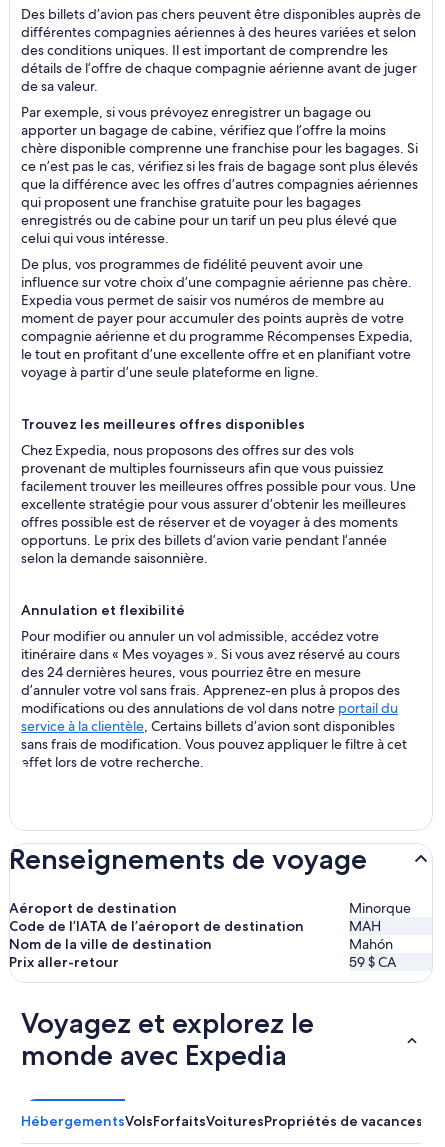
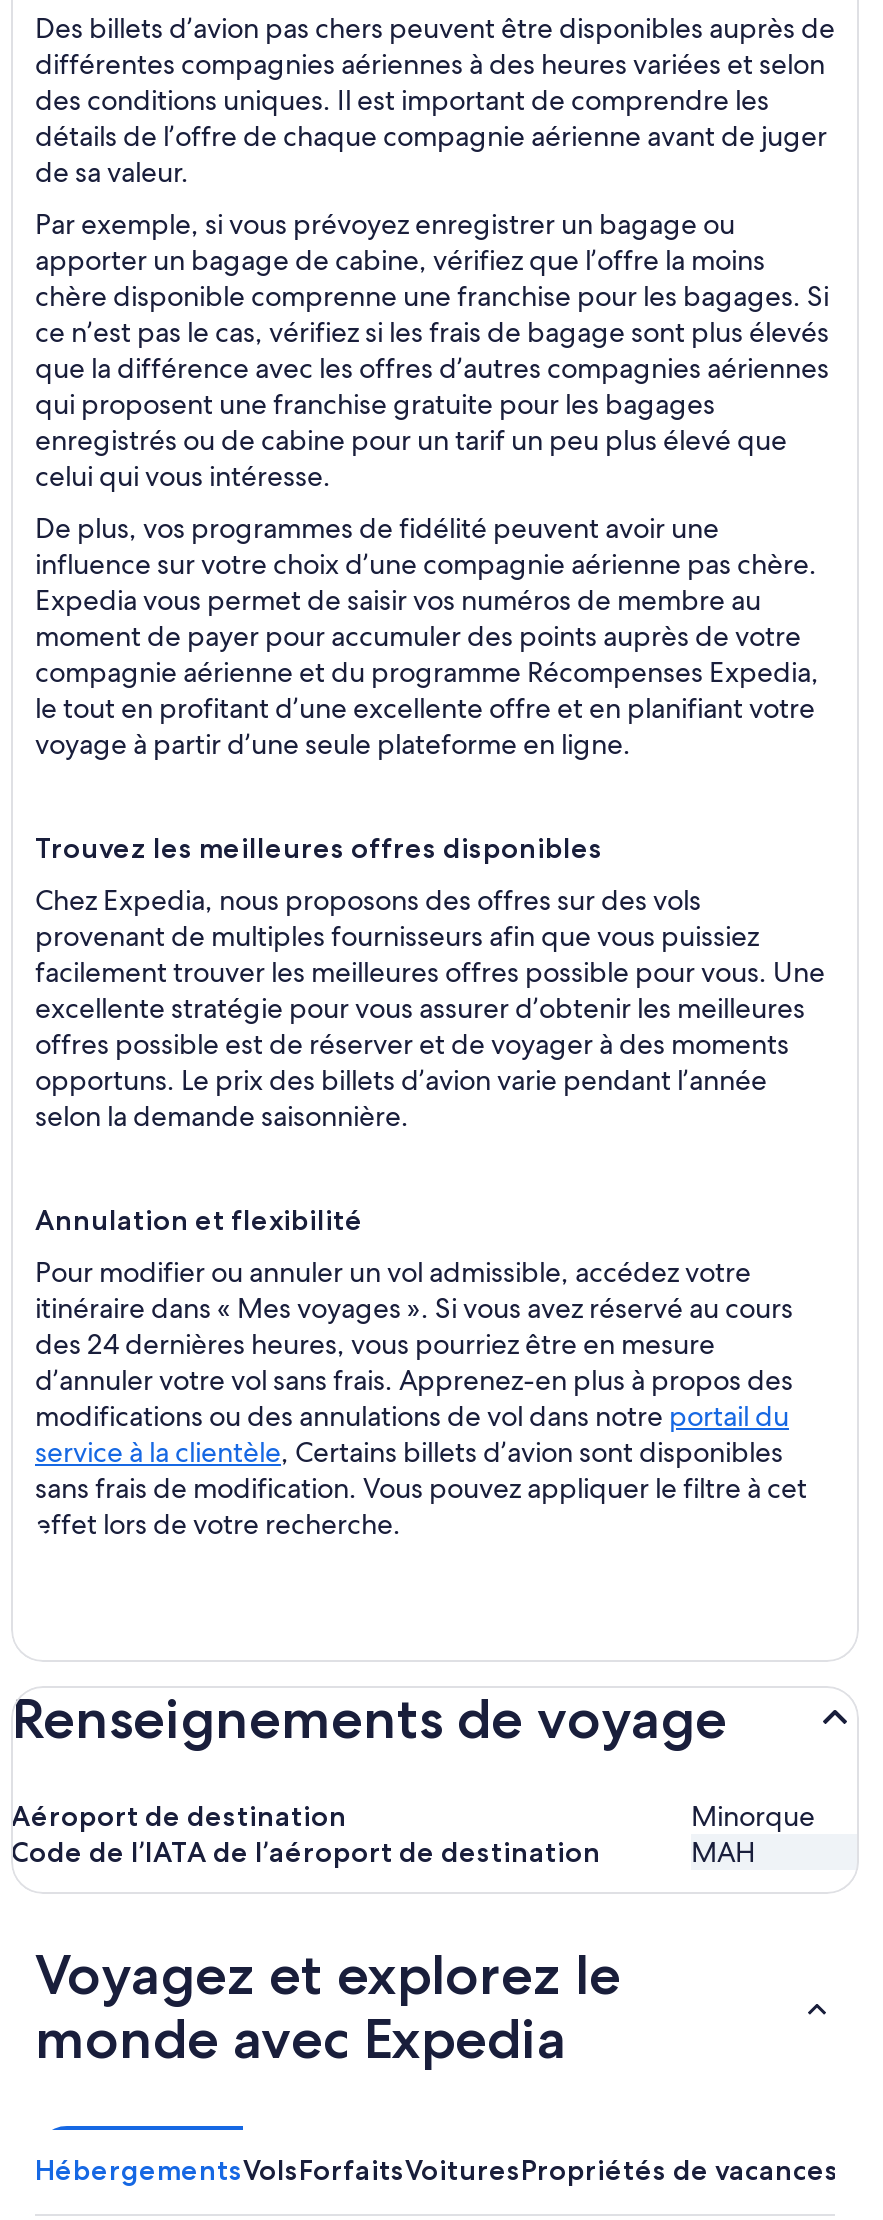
- Nom de la ville de destination
- Mahón
- Prix aller-retour
- 59 $ CA
